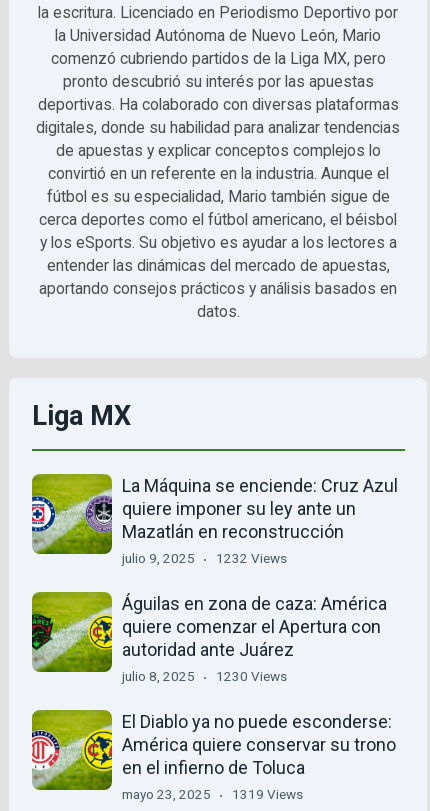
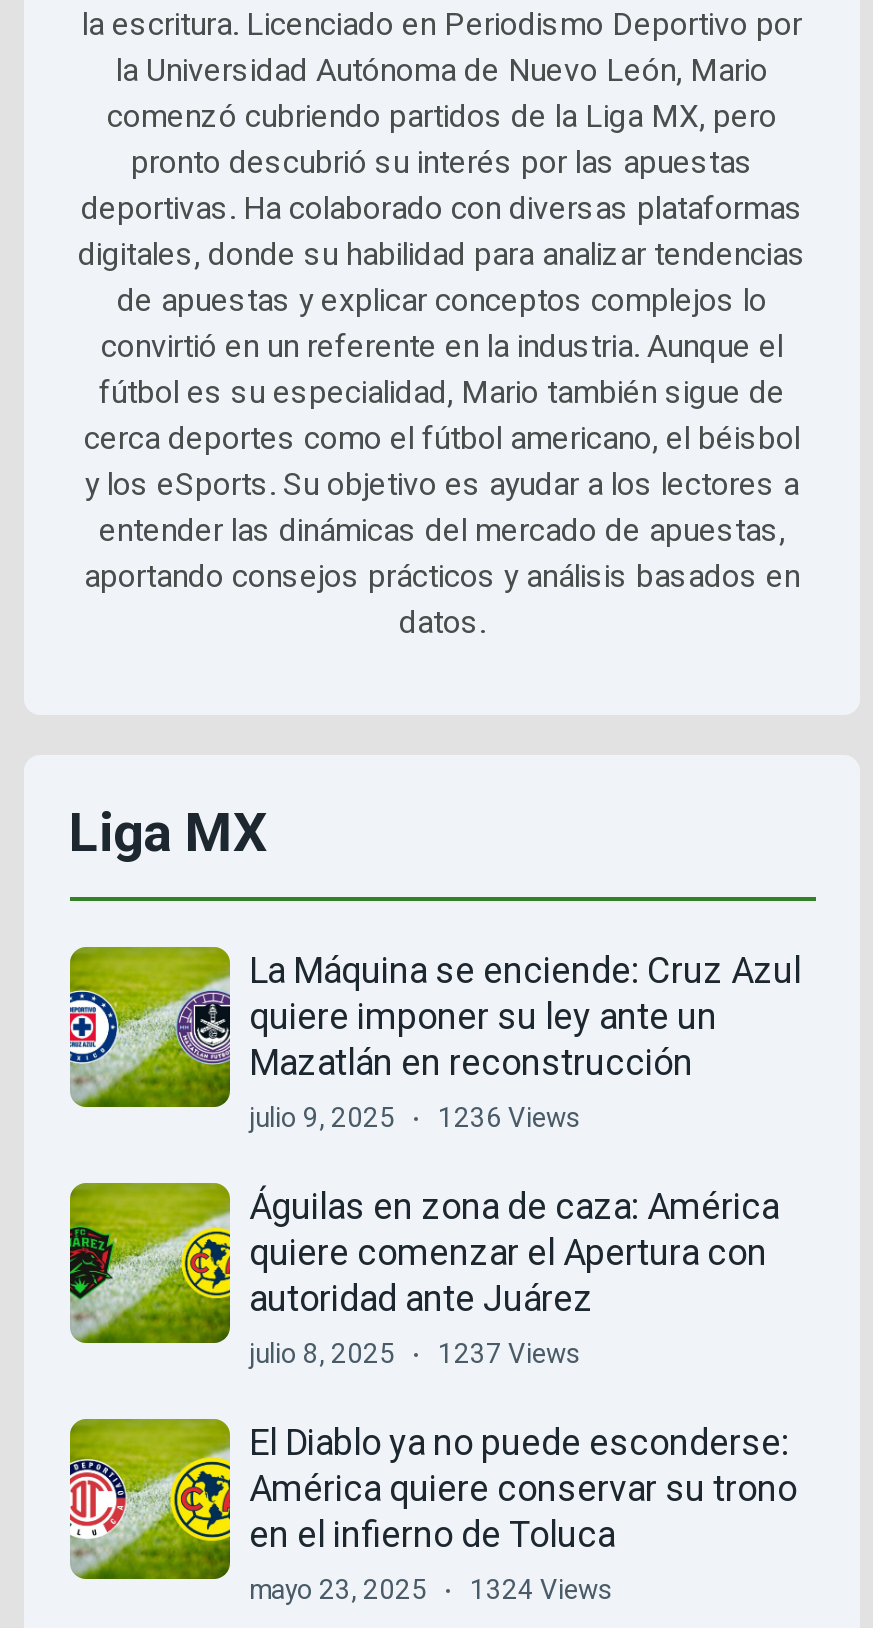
- julio 9, 2025 1232 Views
+ julio 9, 2025 1236 Views

- julio 8, 2025 1230 Views
+ julio 8, 2025 1237 Views

- mayo 23, 2025 1319 Views
+ mayo 23, 2025 1324 Views
